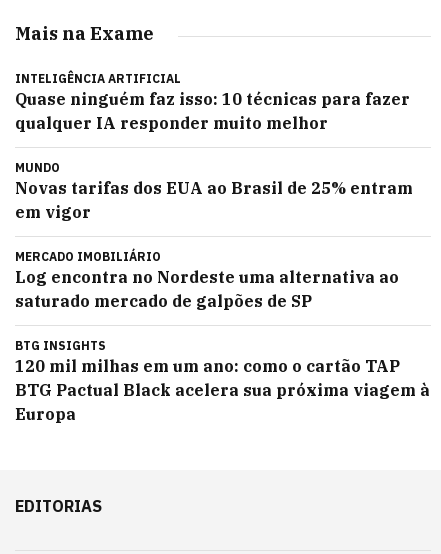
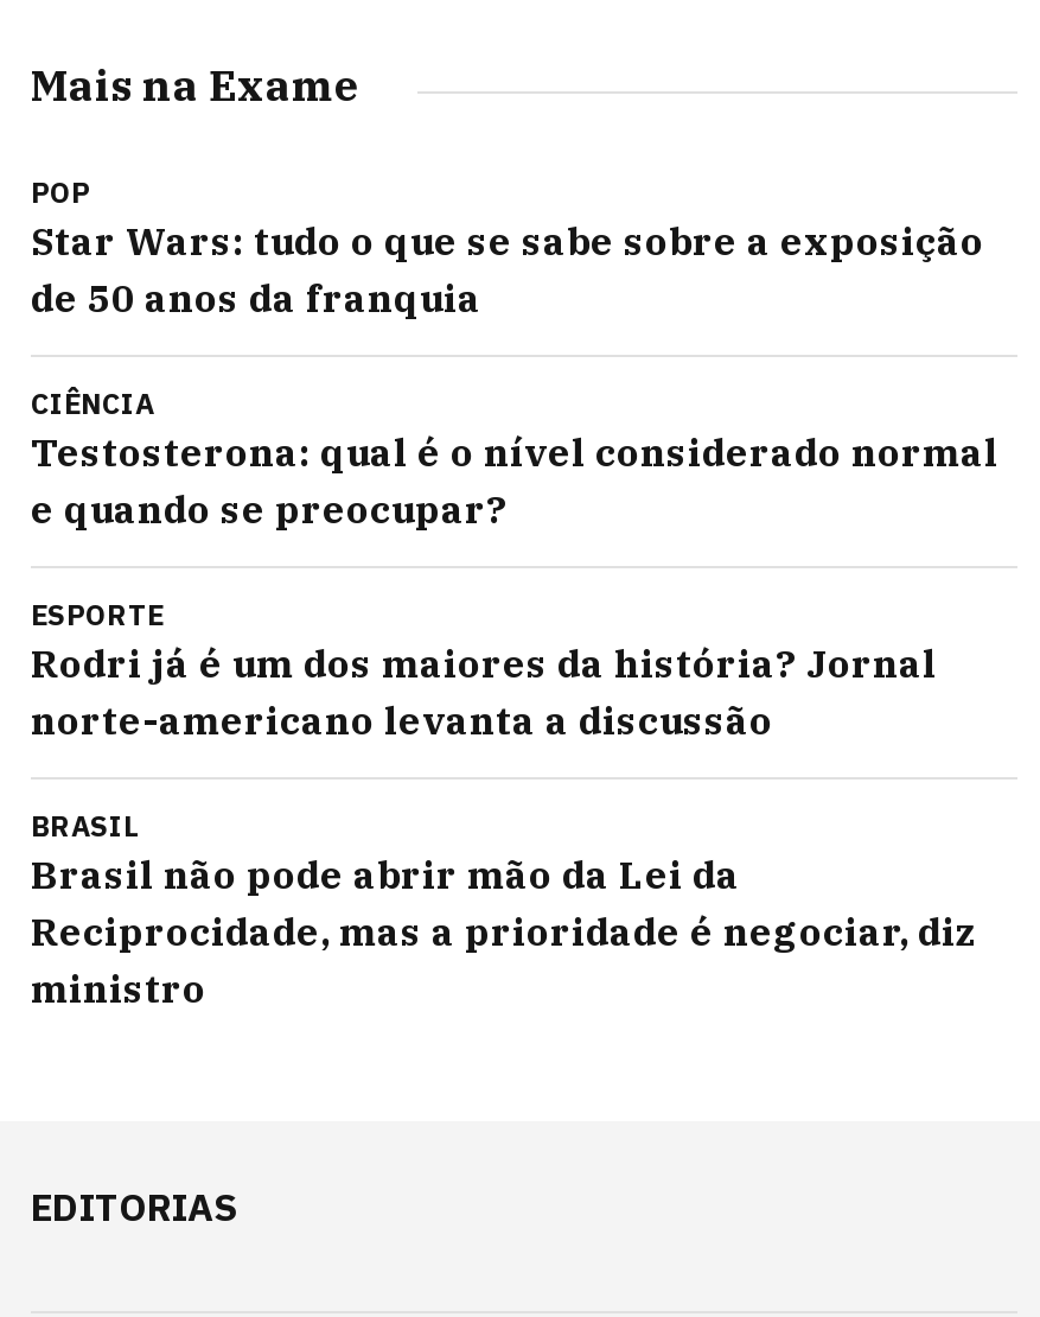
- INTELIGÊNCIA ARTIFICIAL
- Quase ninguém faz isso: 10 técnicas para fazer
- qualquer IA responder muito melhor
+ POP
+ Star Wars: tudo o que se sabe sobre a exposição
+ de 50 anos da franquia

- MUNDO
- Novas tarifas dos EUA ao Brasil de 25% entram
- em vigor
+ CIÊNCIA
+ Testosterona: qual é o nível considerado normal
+ e quando se preocupar?

- MERCADO IMOBILIÁRIO
- Log encontra no Nordeste uma alternativa ao
- saturado mercado de galpões de SP
+ ESPORTE
+ Rodri já é um dos maiores da história? Jornal
+ norte-americano levanta a discussão

- BTG INSIGHTS
- 120 mil milhas em um ano: como o cartão TAP
- BTG Pactual Black acelera sua próxima viagem à
- Europa
+ BRASIL
+ Brasil não pode abrir mão da Lei da
+ Reciprocidade, mas a prioridade é negociar, diz
+ ministro
